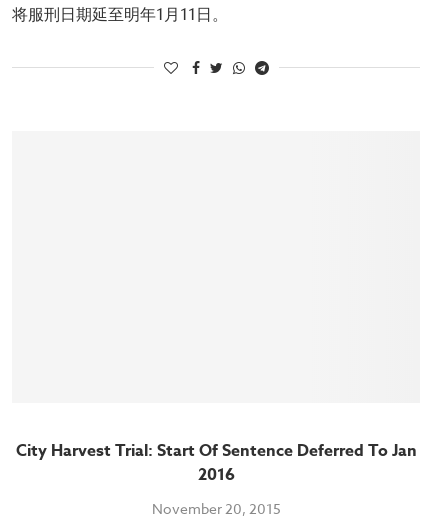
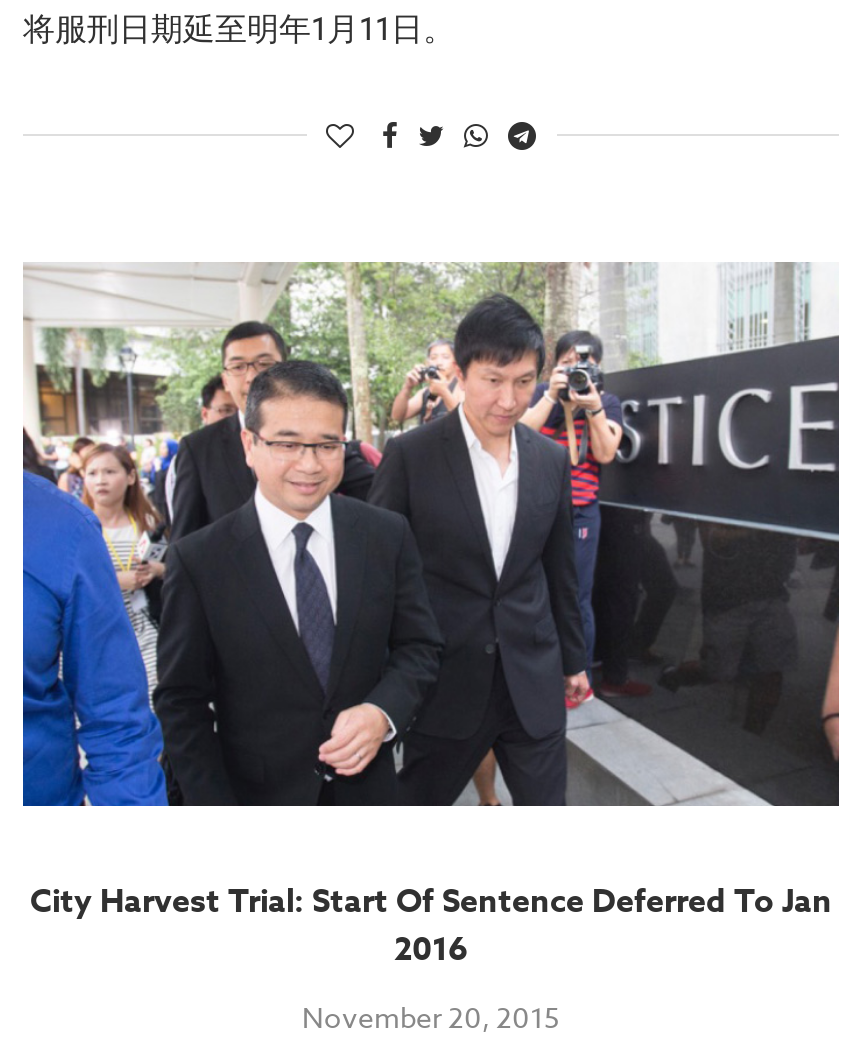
+ [image]
